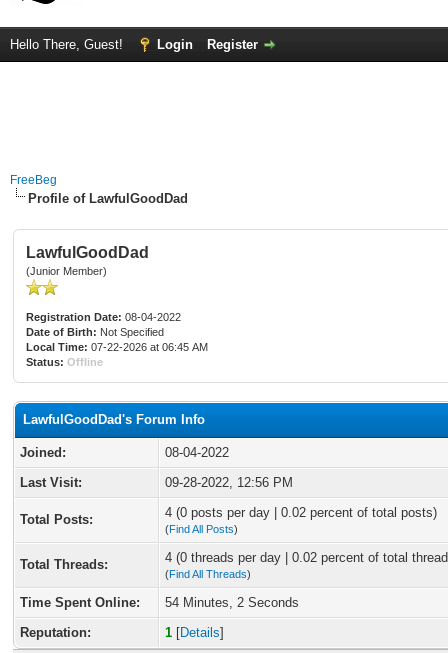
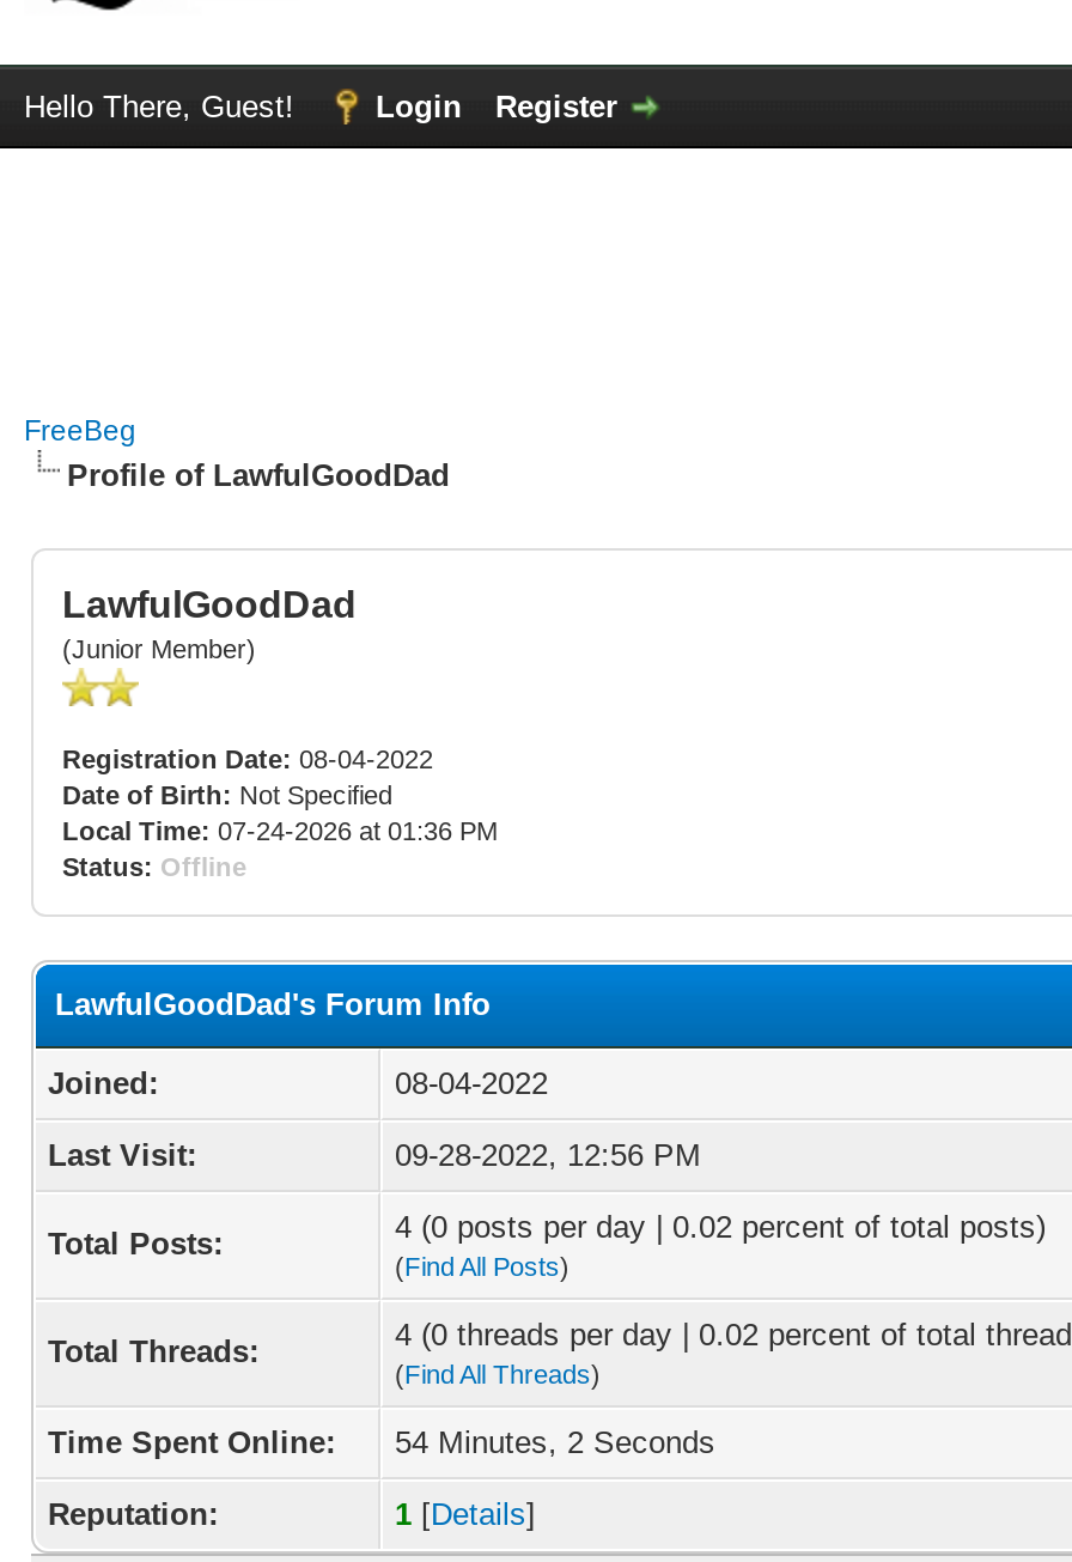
- Local Time: 07-22-2026 at 06:45 AM
+ Local Time: 07-24-2026 at 01:36 PM
